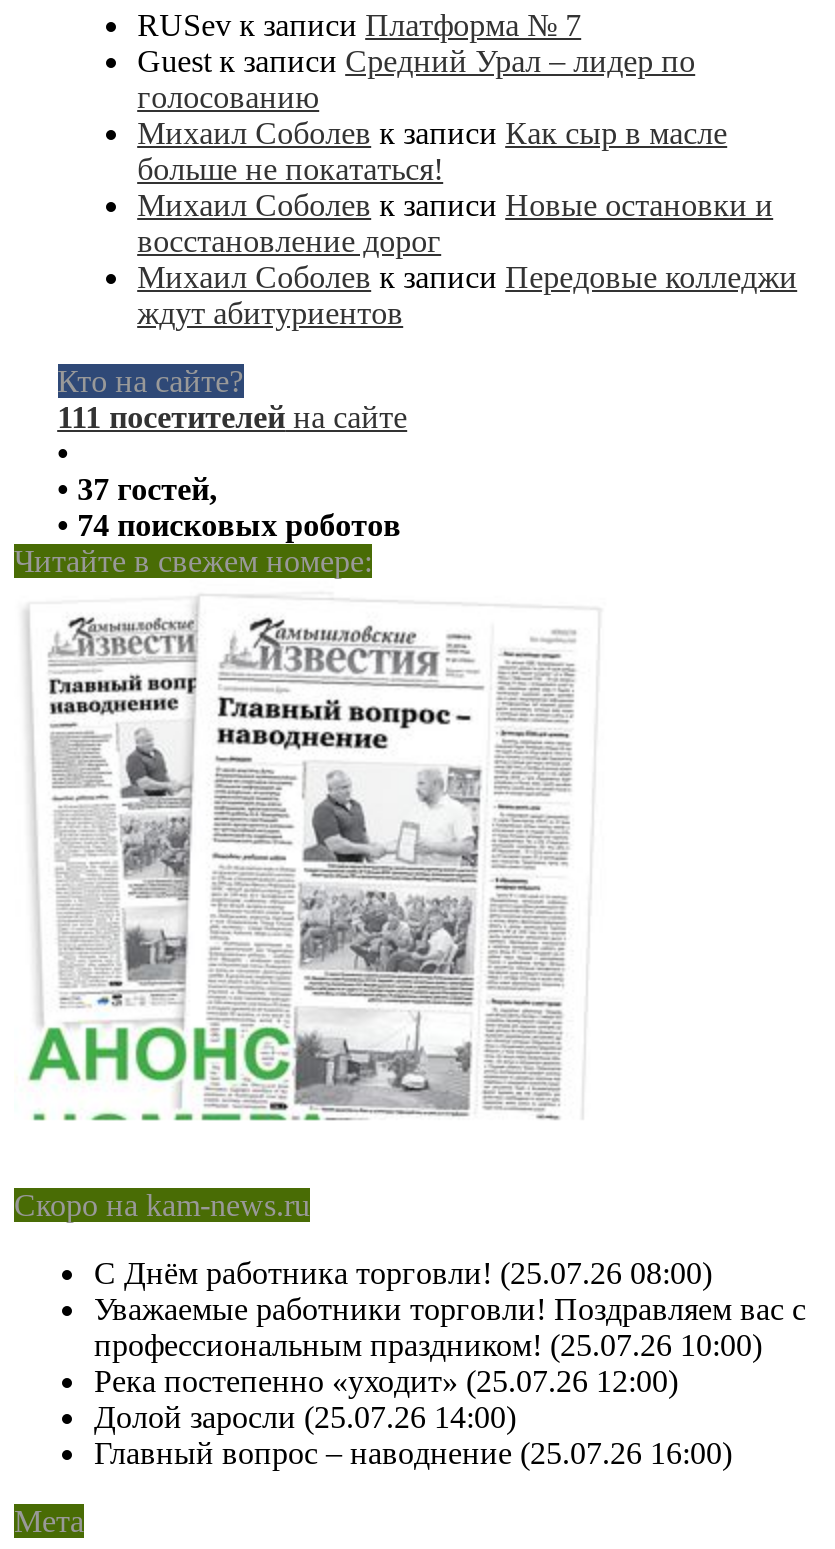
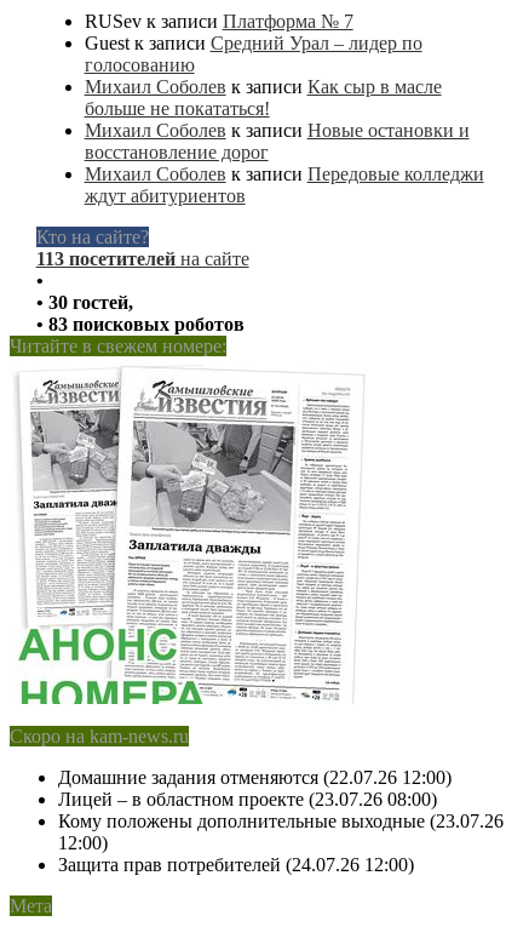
- 111 посетителей на сайте
+ 113 посетителей на сайте

- • 37 гостей,
+ • 30 гостей,

- • 74 поисковых роботов
+ • 83 поисковых роботов

- [image]
+ [image]

- С Днём работника торговли! (25.07.26 08:00)
- Уважаемые работники торговли! Поздравляем вас с
- профессиональным праздником! (25.07.26 10:00)
- Река постепенно «уходит» (25.07.26 12:00)
- Долой заросли (25.07.26 14:00)
- Главный вопрос – наводнение (25.07.26 16:00)
+ Домашние задания отменяются (22.07.26 12:00)
+ Лицей – в областном проекте (23.07.26 08:00)
+ Кому положены дополнительные выходные (23.07.26
+ 12:00)
+ Защита прав потребителей (24.07.26 12:00)
